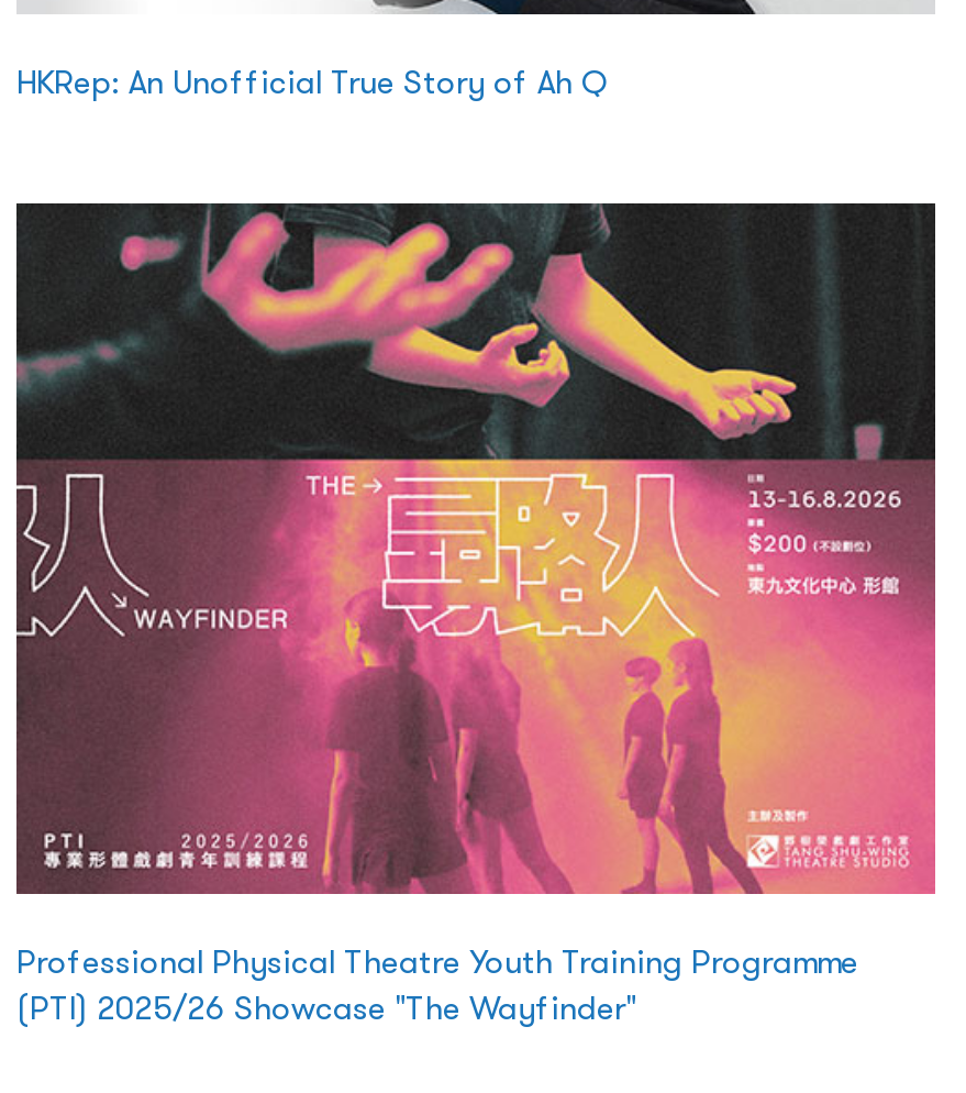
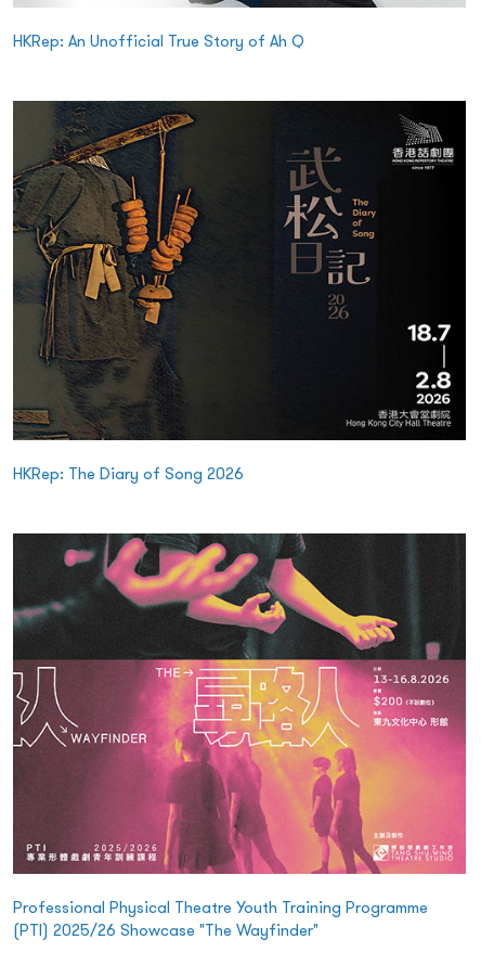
+ [image]
+ HKRep: The Diary of Song 2026

+ [image]
